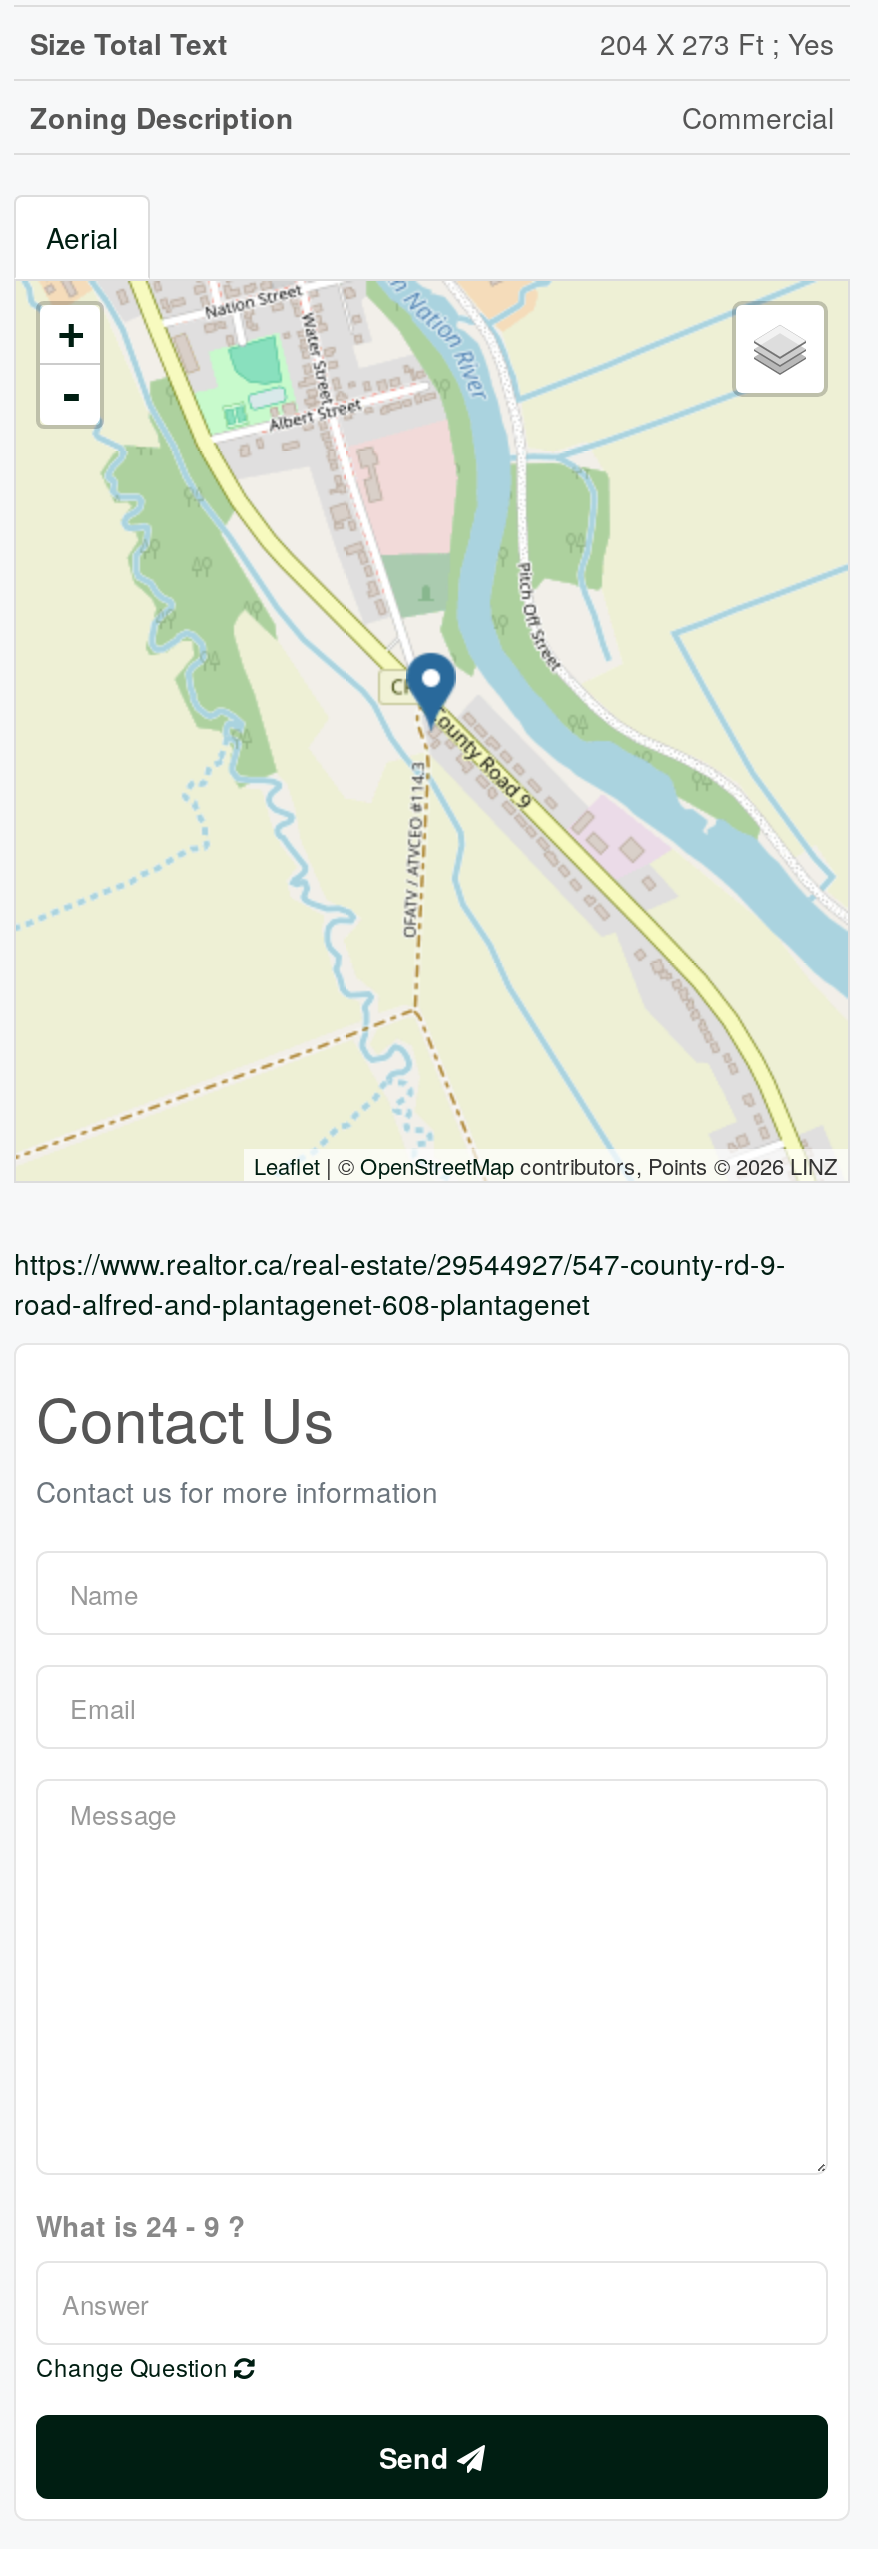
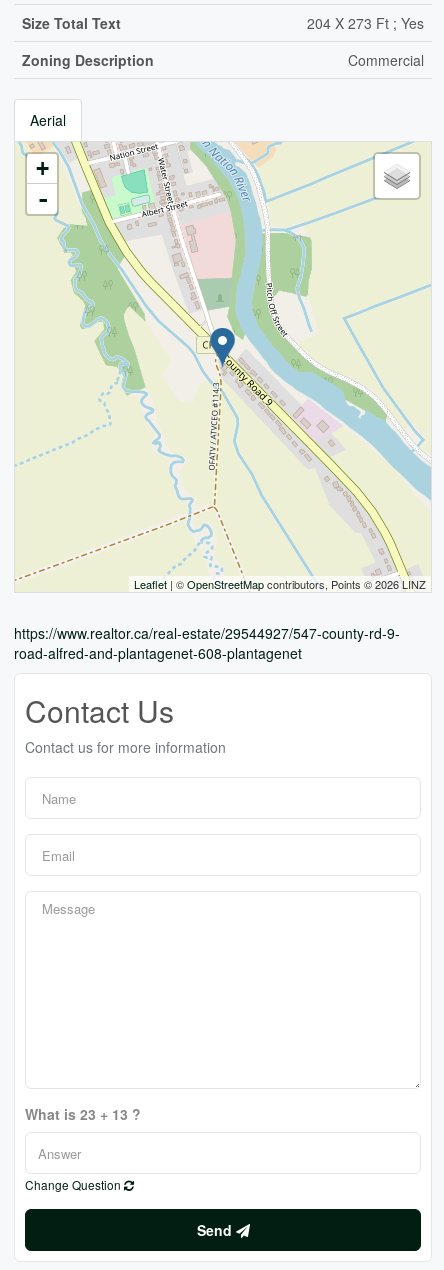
- What is 24 - 9 ?
+ What is 23 + 13 ?
